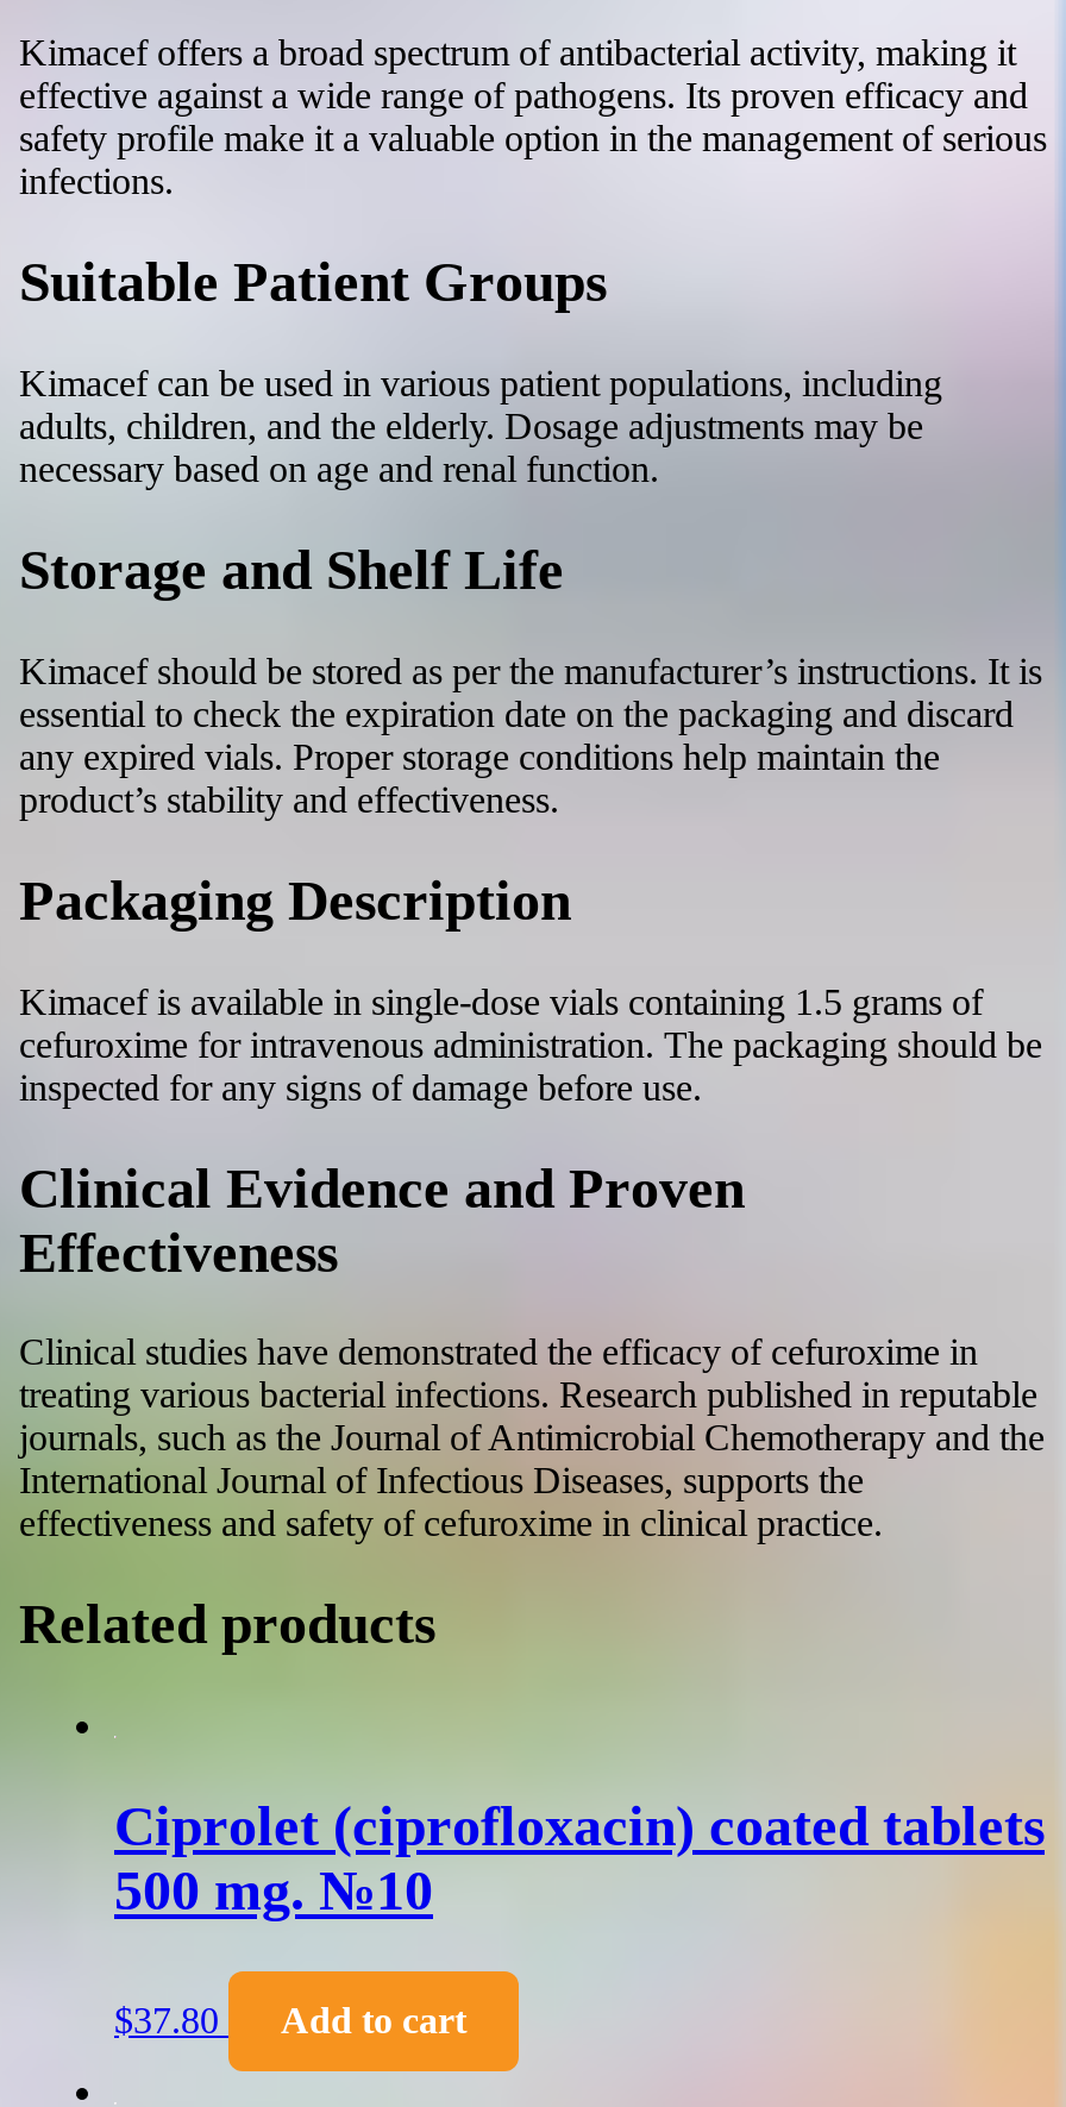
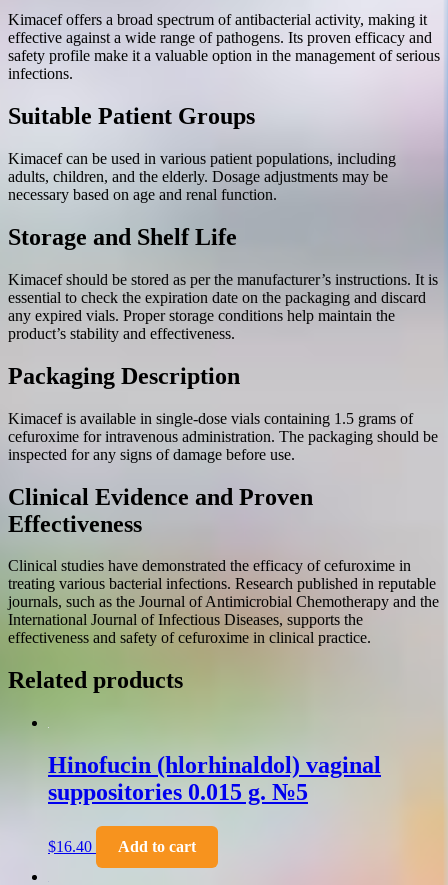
- Ciprolet (ciprofloxacin) coated tablets
- 500 mg. №10
+ Hinofucin (hlorhinaldol) vaginal
+ suppositories 0.015 g. №5

- $37.80 Add to cart
+ $16.40 Add to cart
